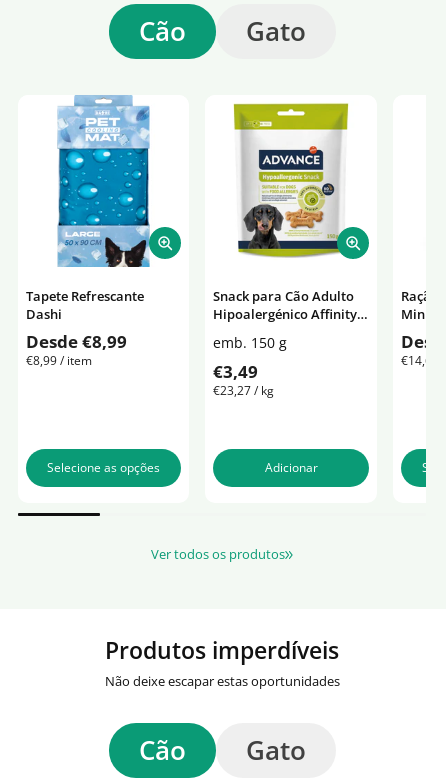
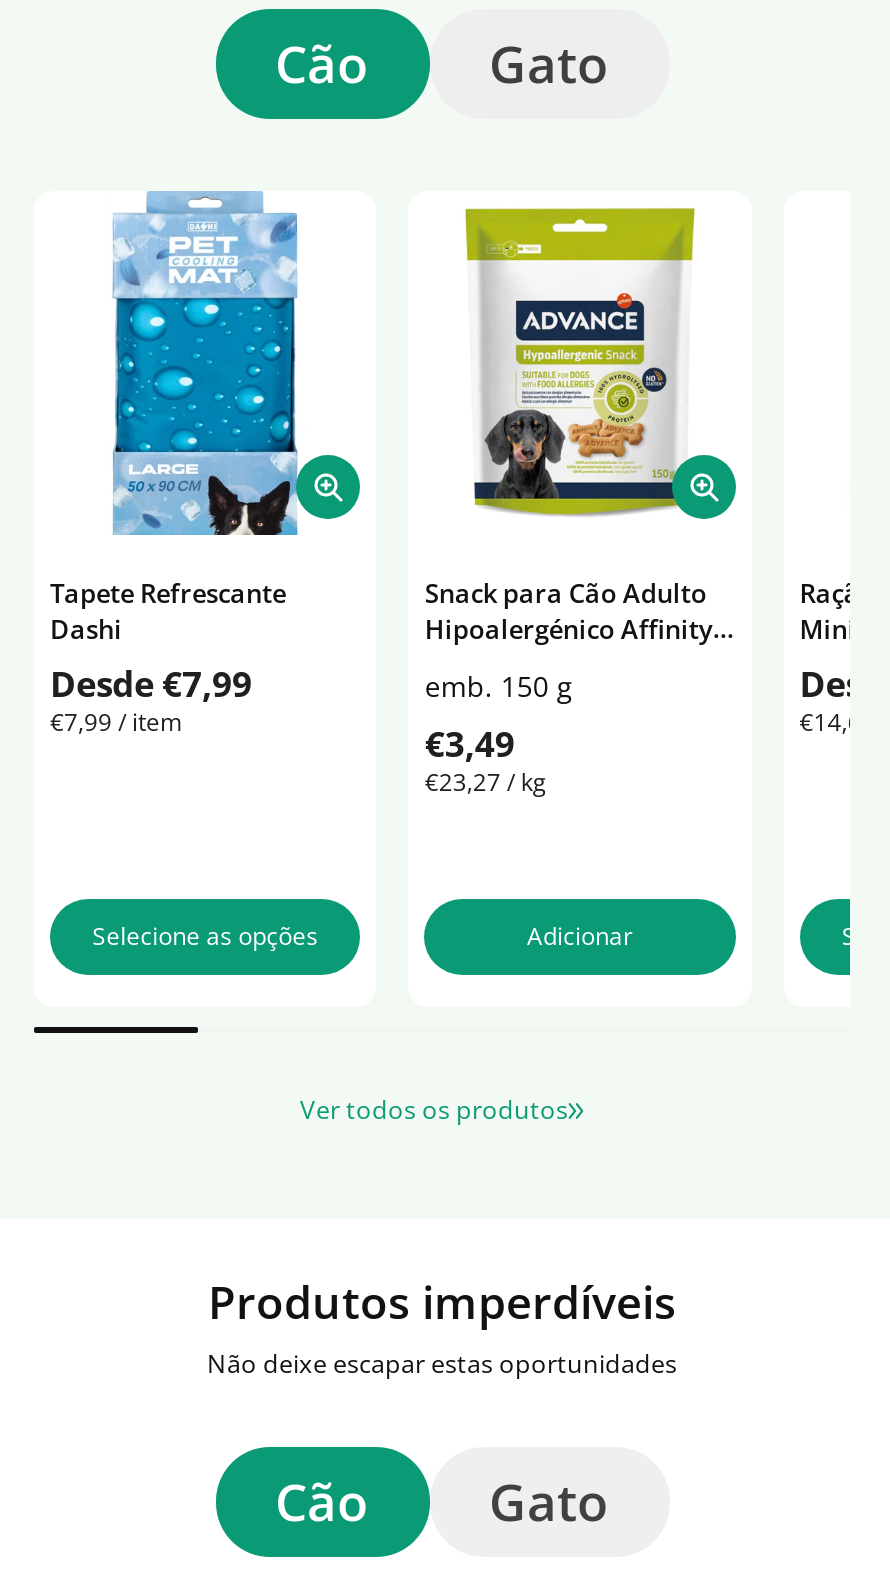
- Desde €8,99
+ Desde €7,99

- €8,99 / item
+ €7,99 / item
